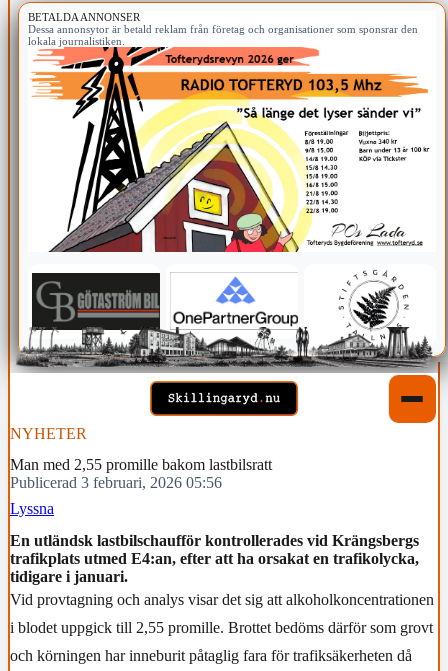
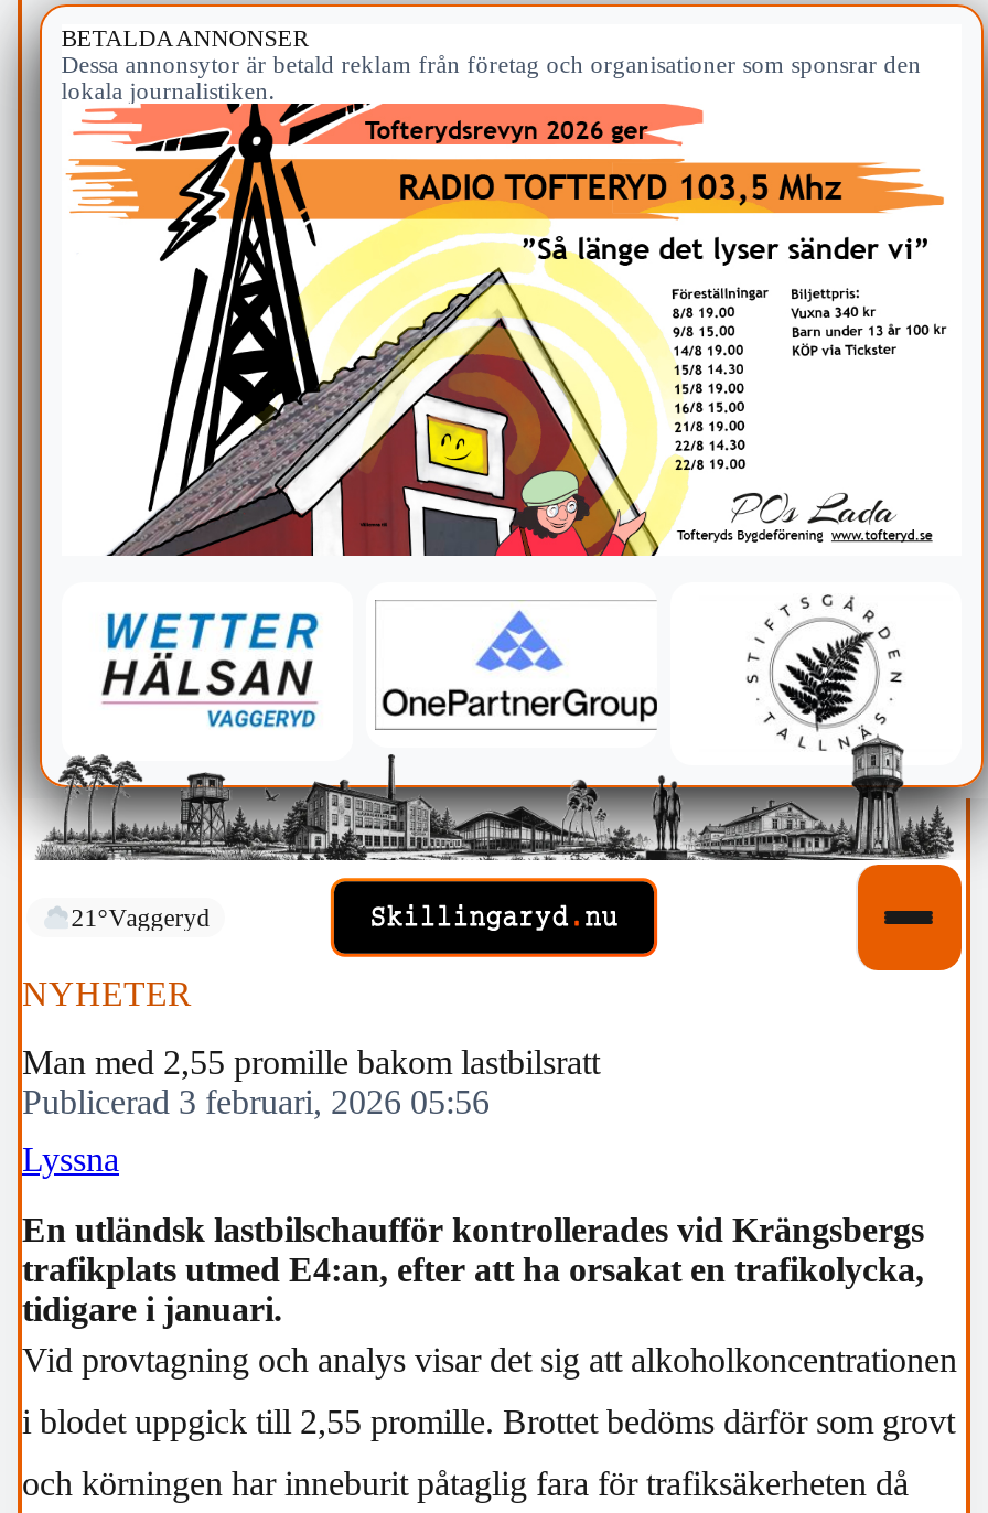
+ 21°Vaggeryd

- [image]
+ [image]
